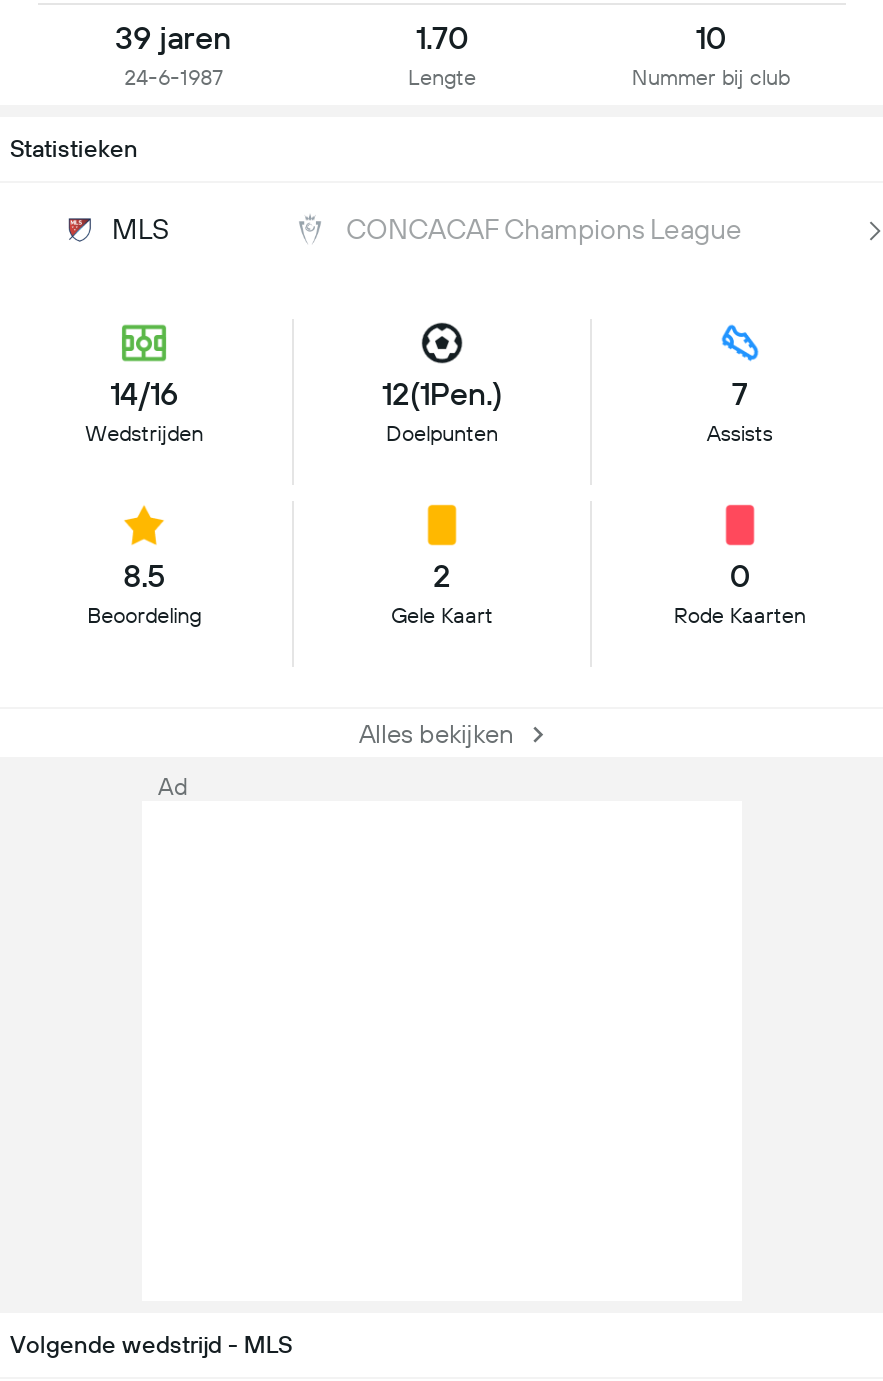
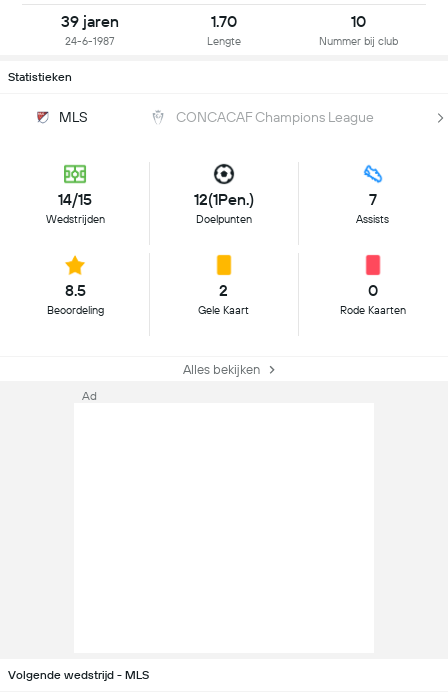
- 14/16
+ 14/15
